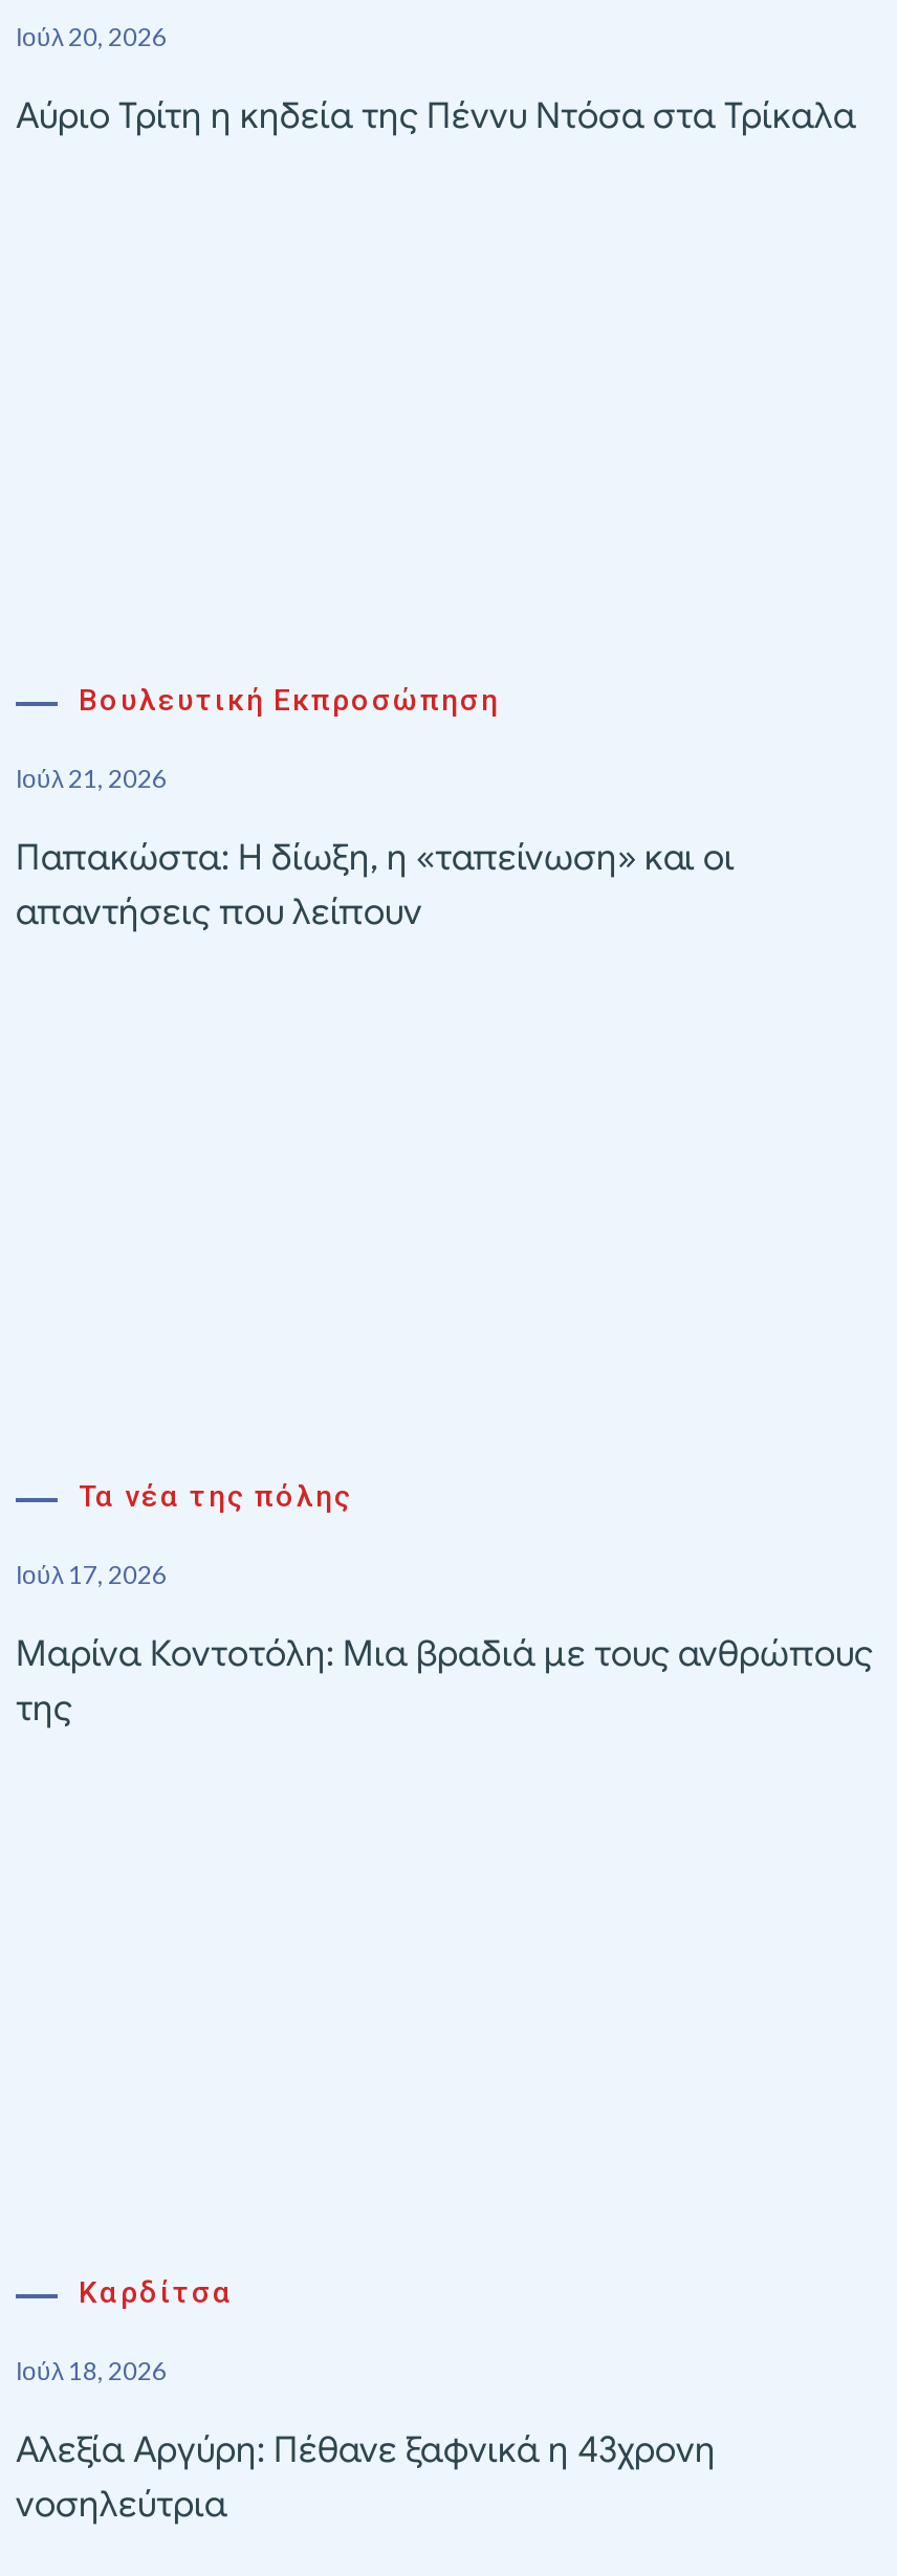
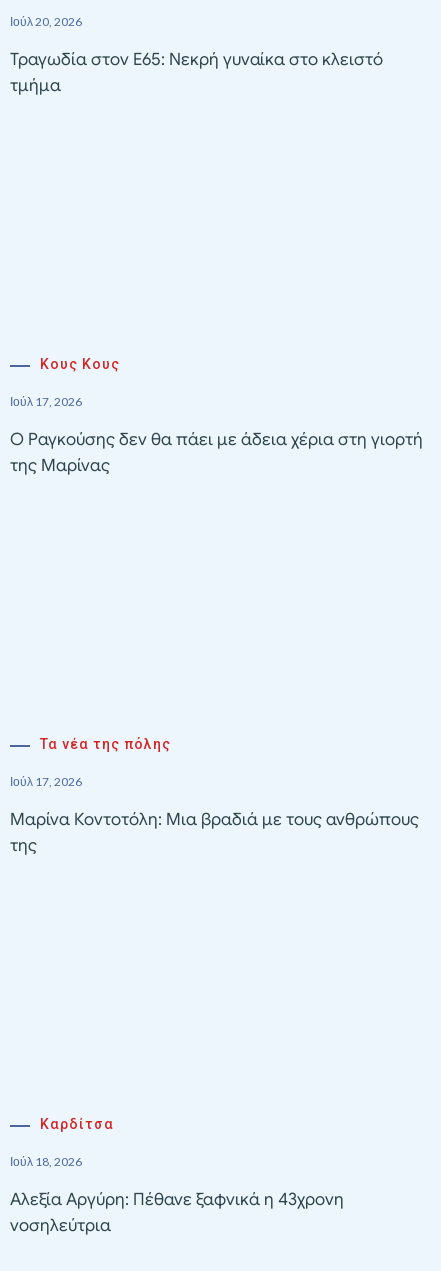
- Αύριο Τρίτη η κηδεία της Πέννυ Ντόσα στα Τρίκαλα
+ Τραγωδία στον Ε65: Νεκρή γυναίκα στο κλειστό
+ τμήμα

- Βουλευτική Εκπροσώπηση
+ Κους Κους

- Ιούλ 21, 2026
+ Ιούλ 17, 2026

- Παπακώστα: Η δίωξη, η «ταπείνωση» και οι
- απαντήσεις που λείπουν
+ Ο Ραγκούσης δεν θα πάει με άδεια χέρια στη γιορτή
+ της Μαρίνας
